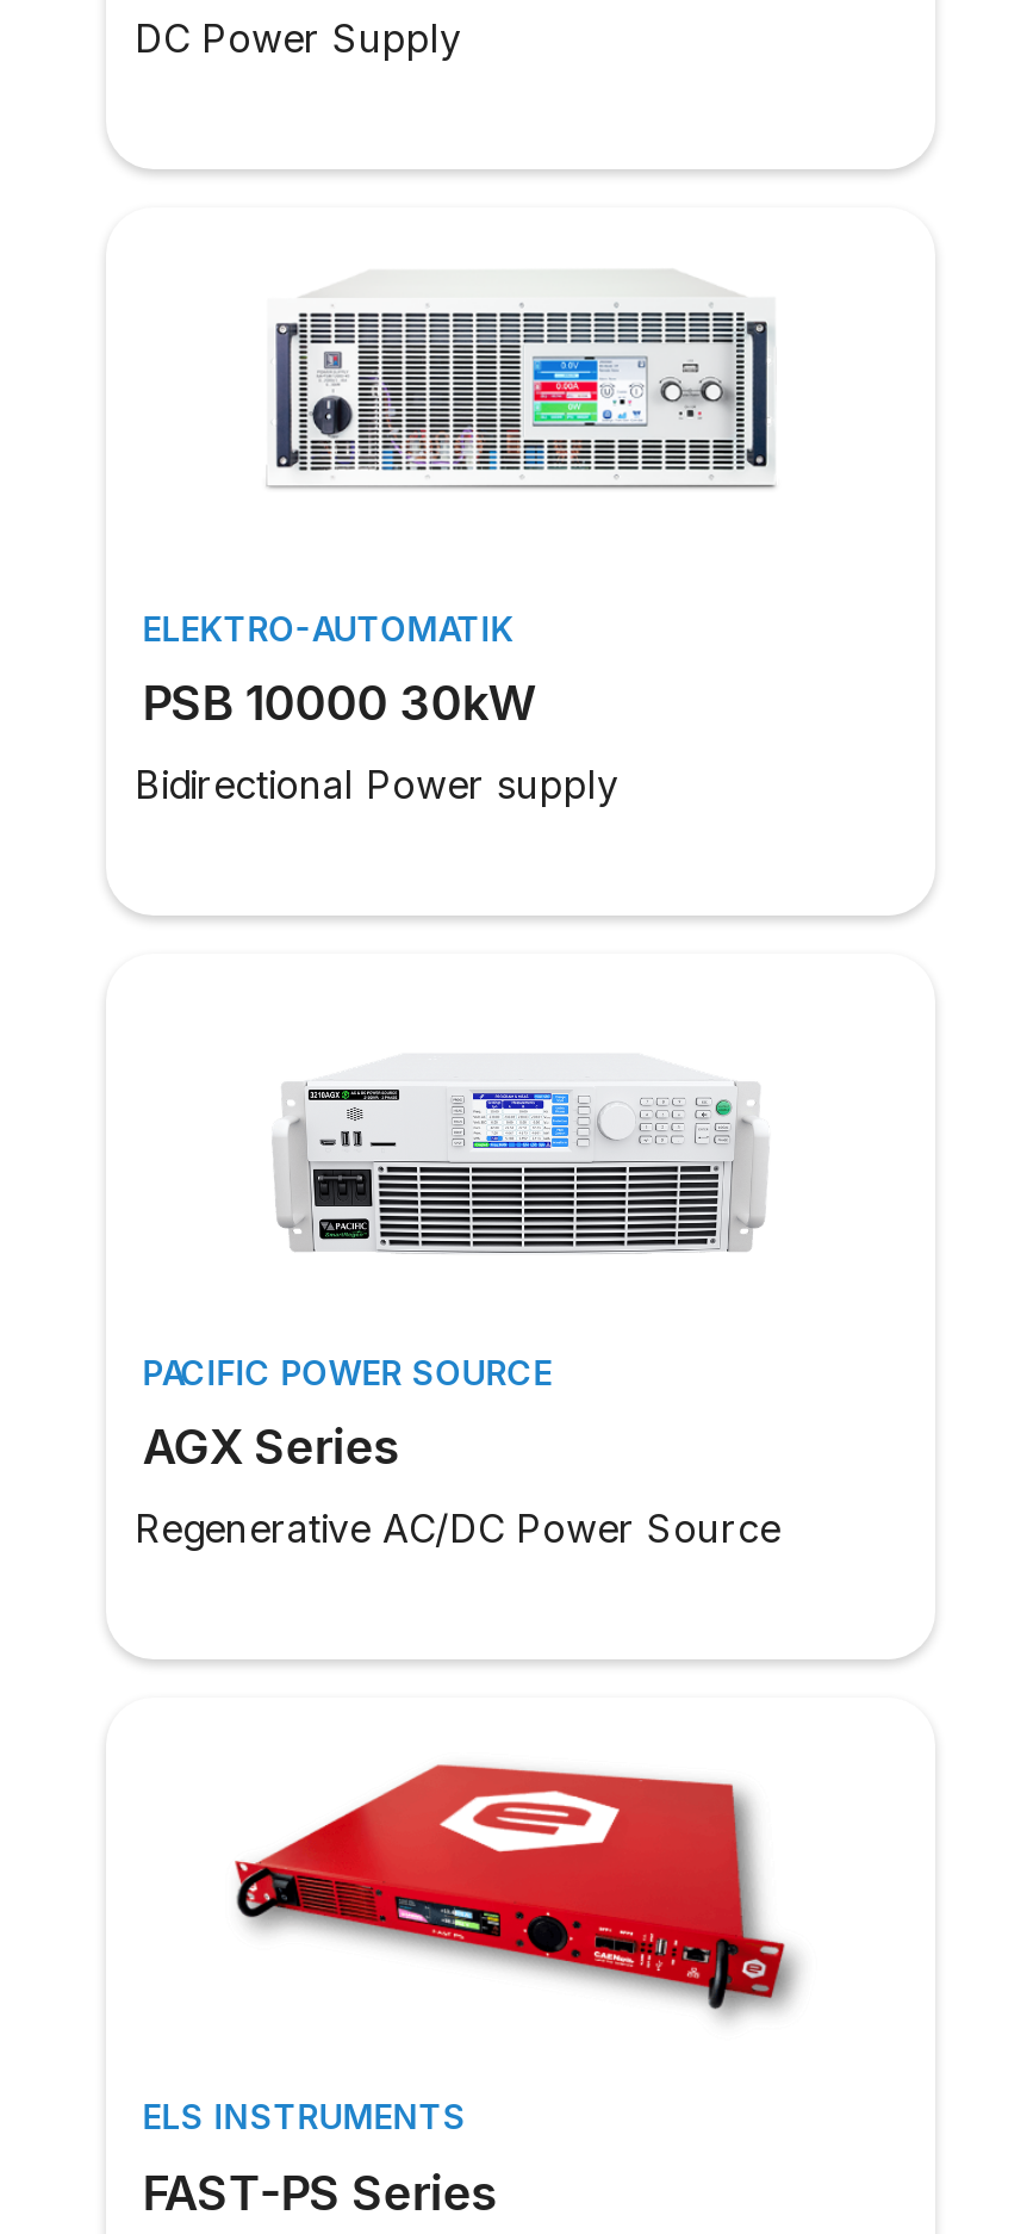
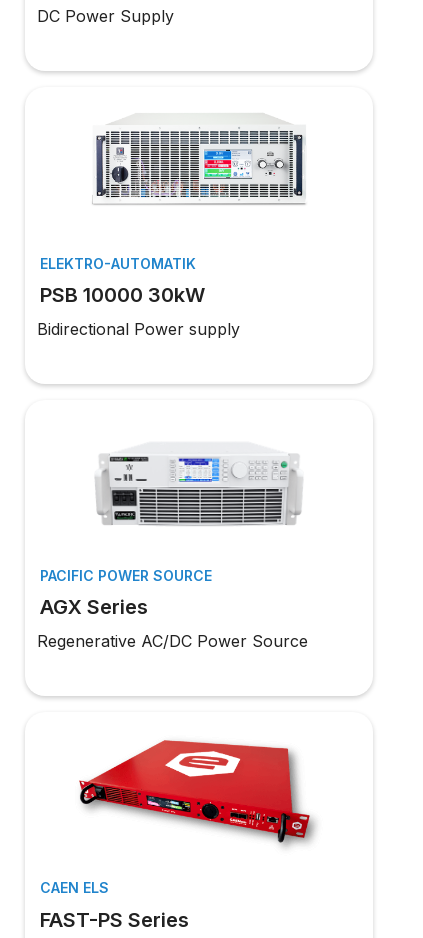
- ELS INSTRUMENTS
+ CAEN ELS
